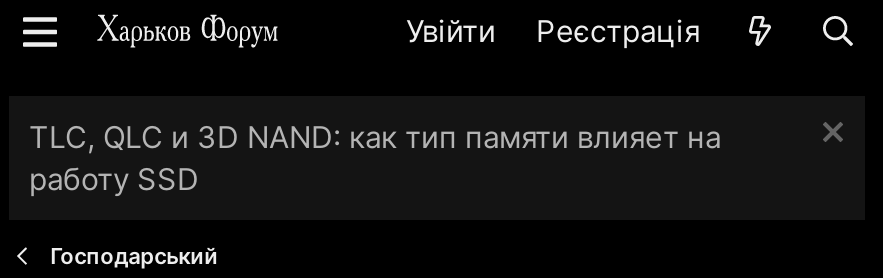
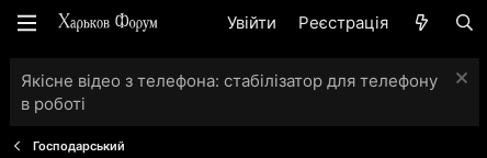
- TLC, QLC и 3D NAND: как тип памяти влияет на
- работу SSD
+ Якісне відео з телефона: стабілізатор для телефону
+ в роботі
